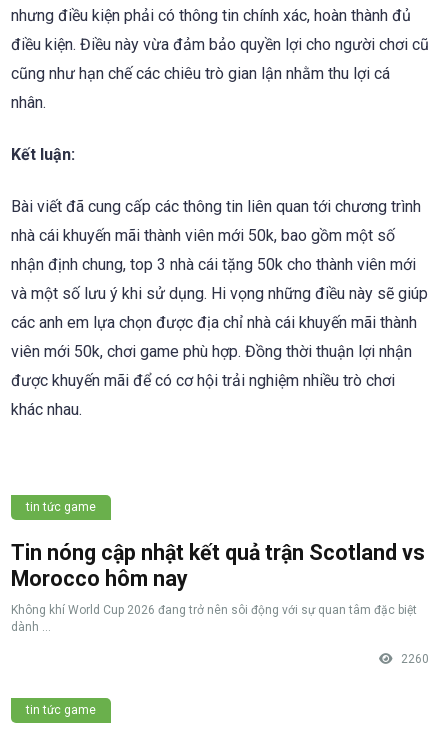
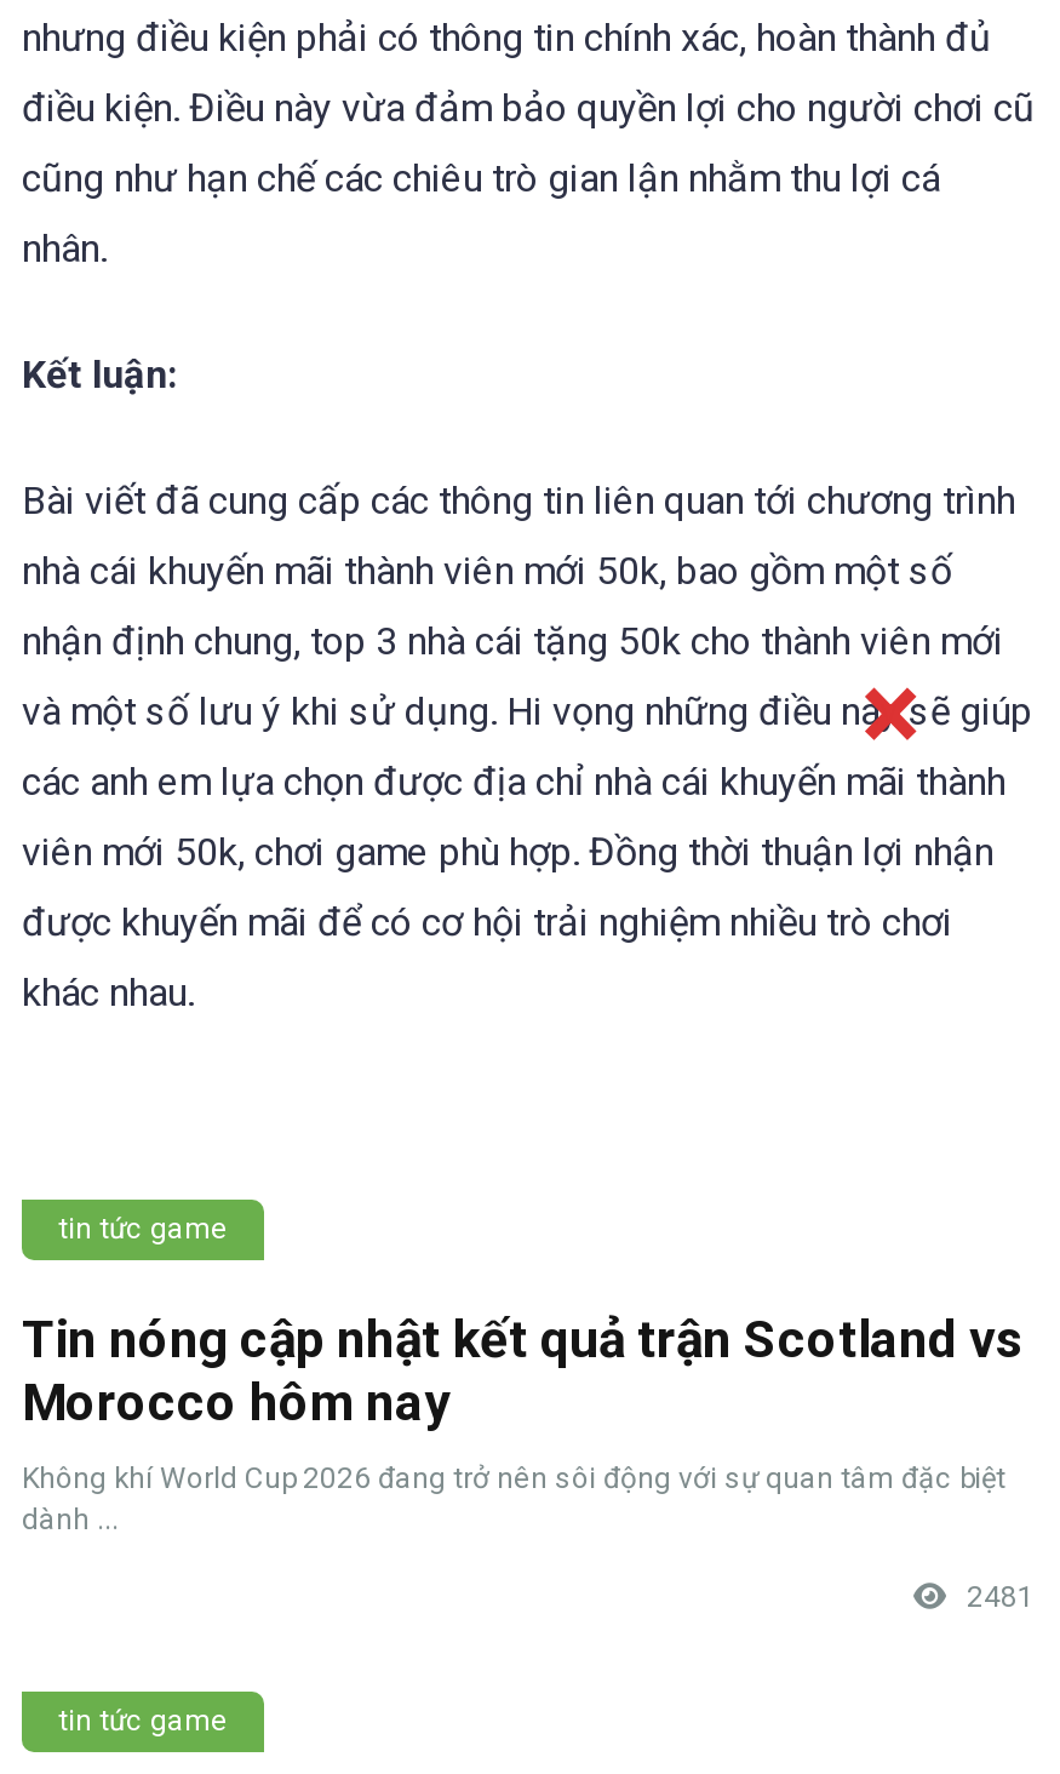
- 2260
+ 2481
